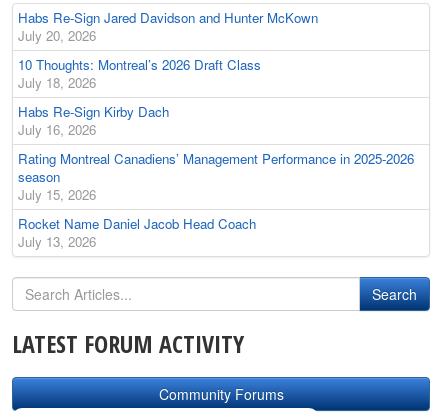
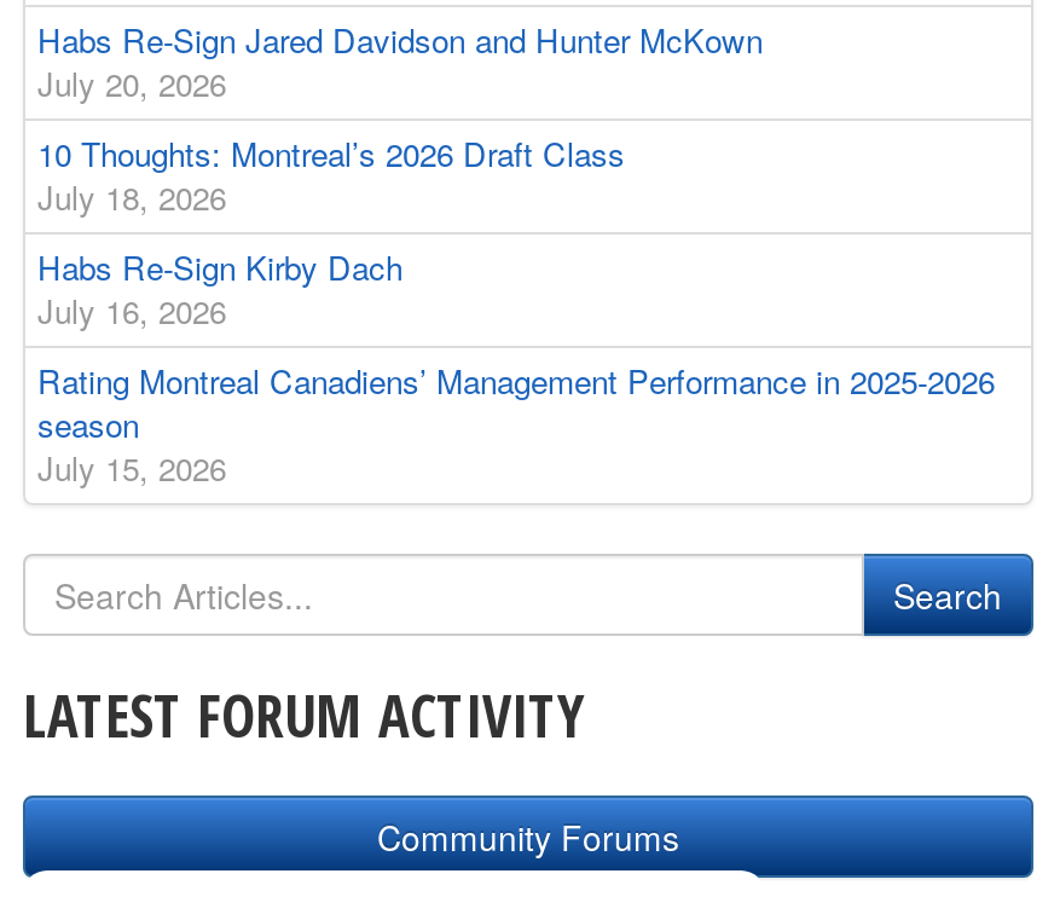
- Rocket Name Daniel Jacob Head Coach
- July 13, 2026
